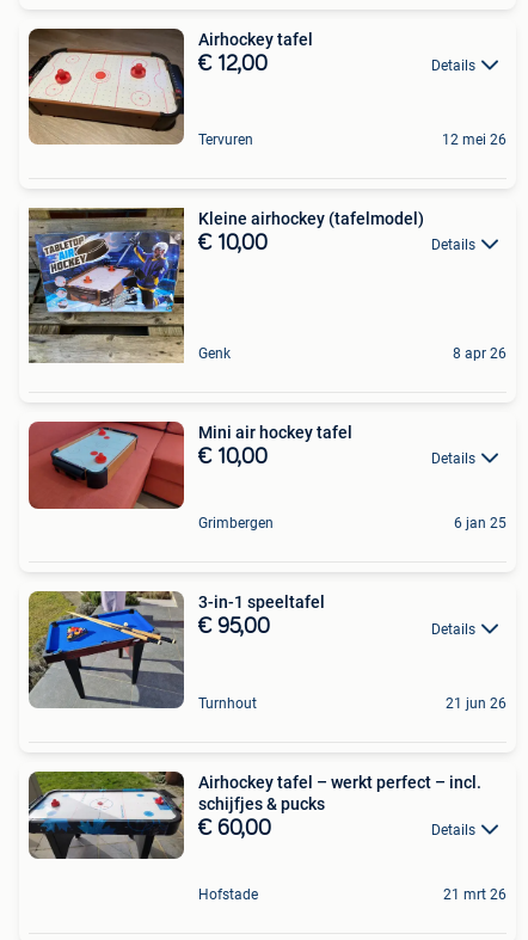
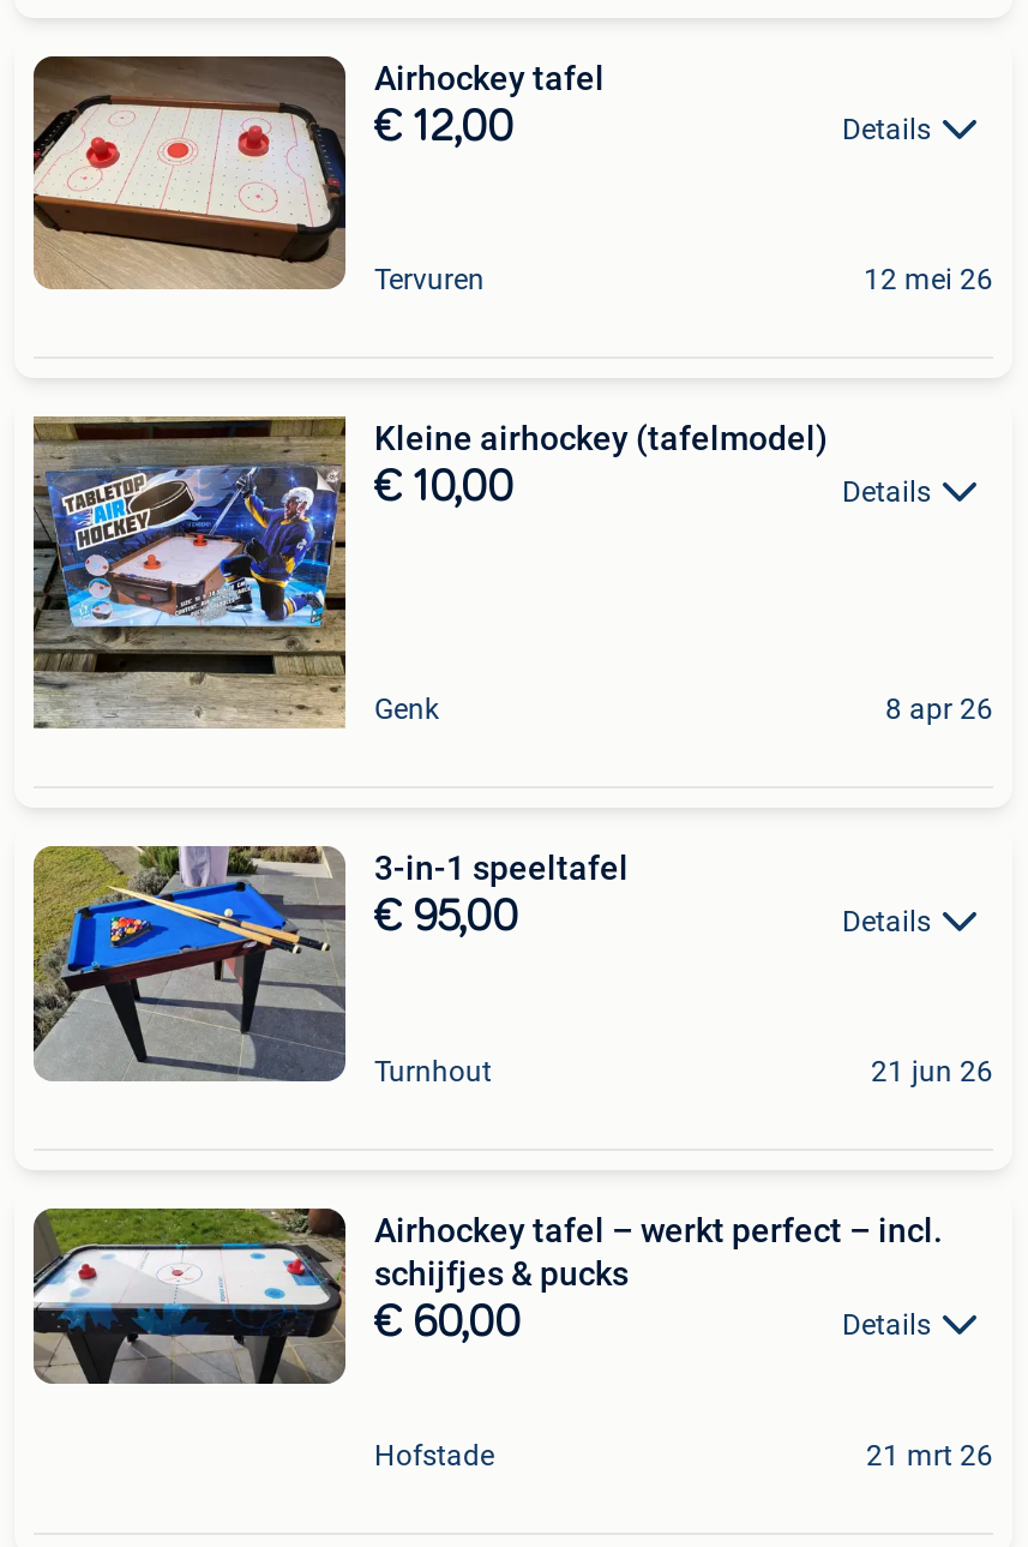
- [image]
- Mini air hockey tafel
- € 10,00
- Details

- Grimbergen
- 6 jan 25
